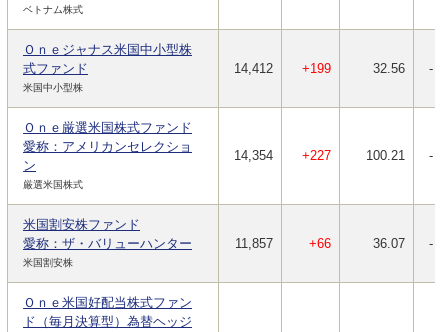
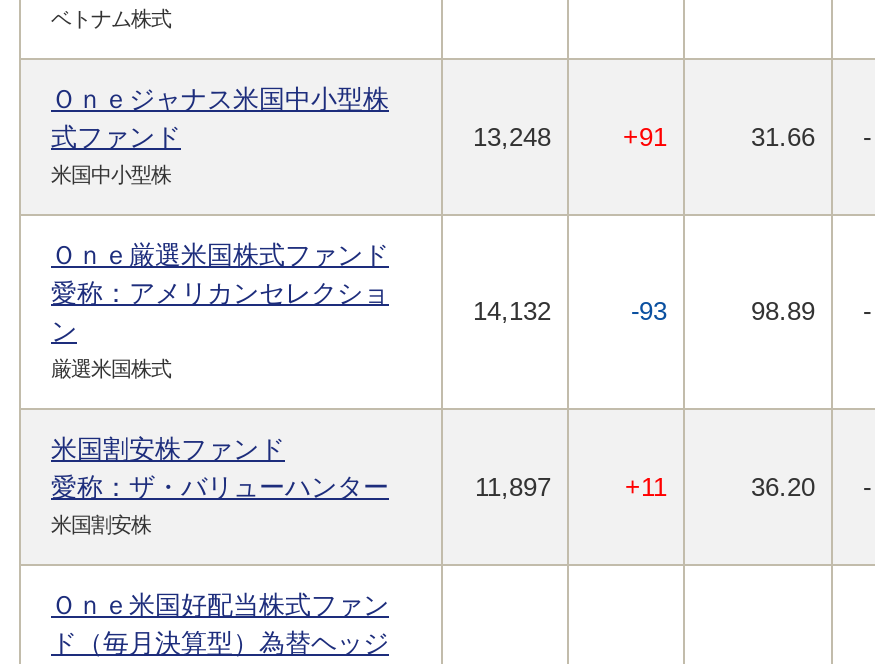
- 14,412
+ 13,248

- +199
+ +91

- 32.56
+ 31.66

- 14,354
+ 14,132

- +227
+ -93

- 100.21
+ 98.89

- 11,857
+ 11,897

- +66
+ +11

- 36.07
+ 36.20
